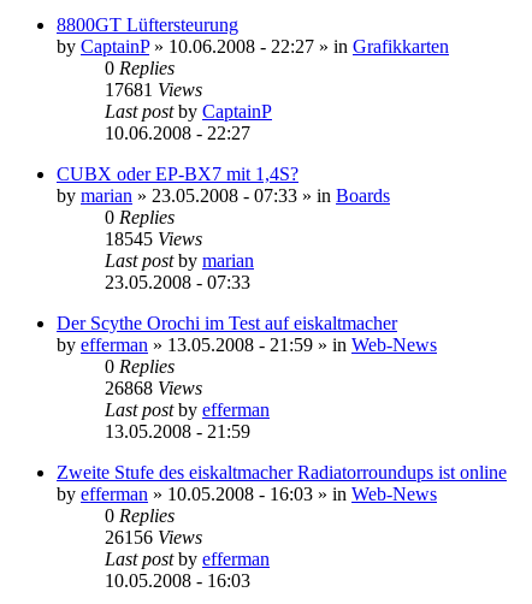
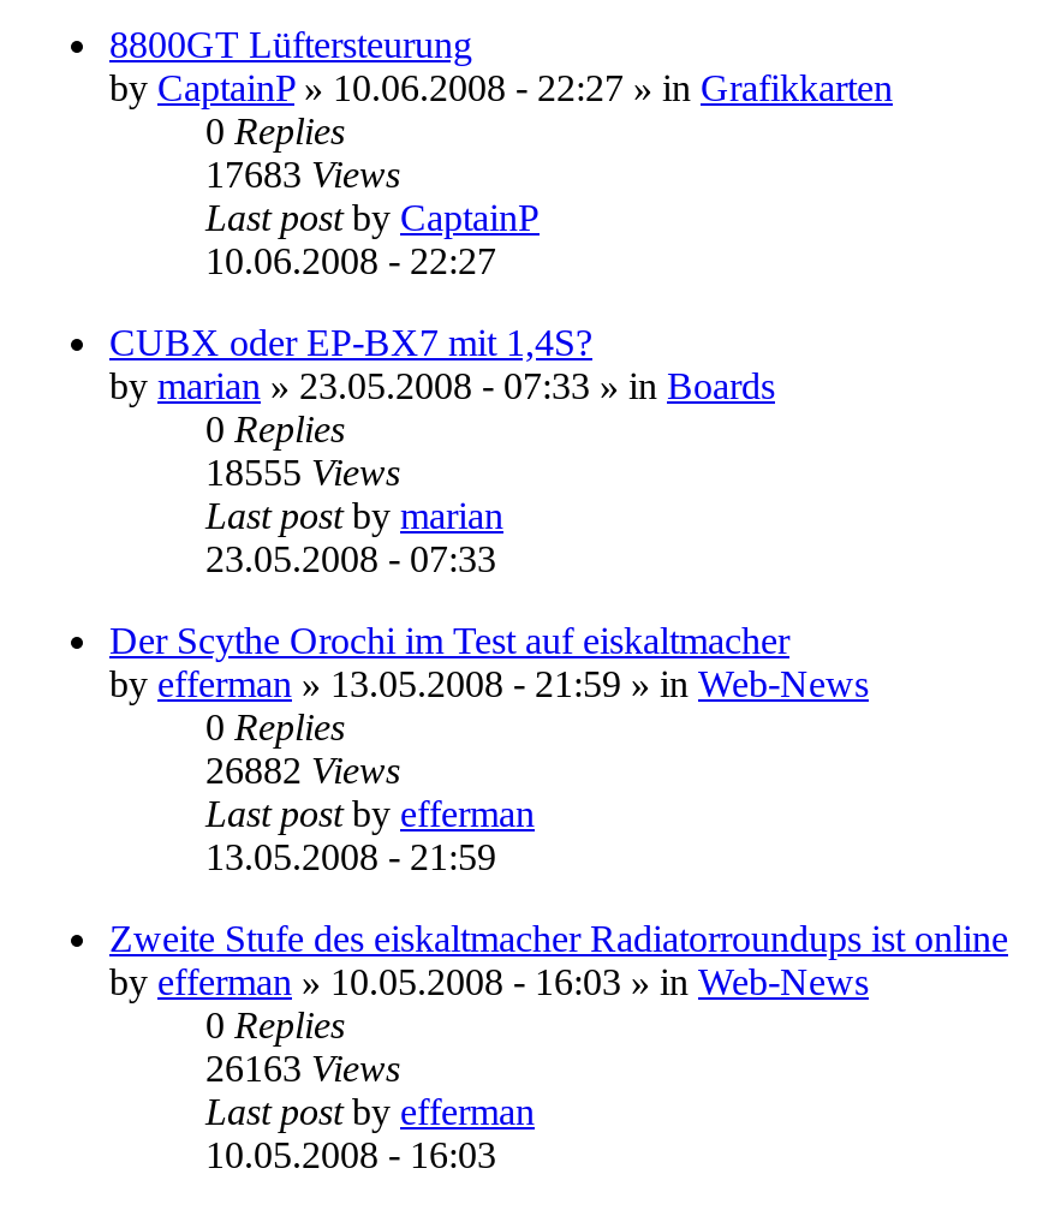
- 17681 Views
+ 17683 Views

- 18545 Views
+ 18555 Views

- 26868 Views
+ 26882 Views

- 26156 Views
+ 26163 Views
